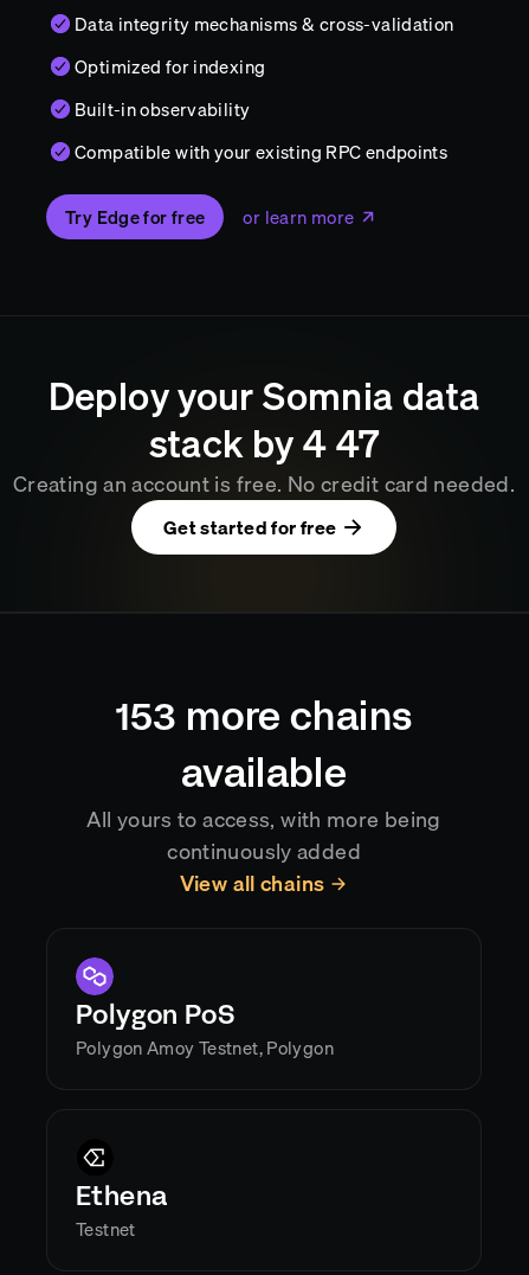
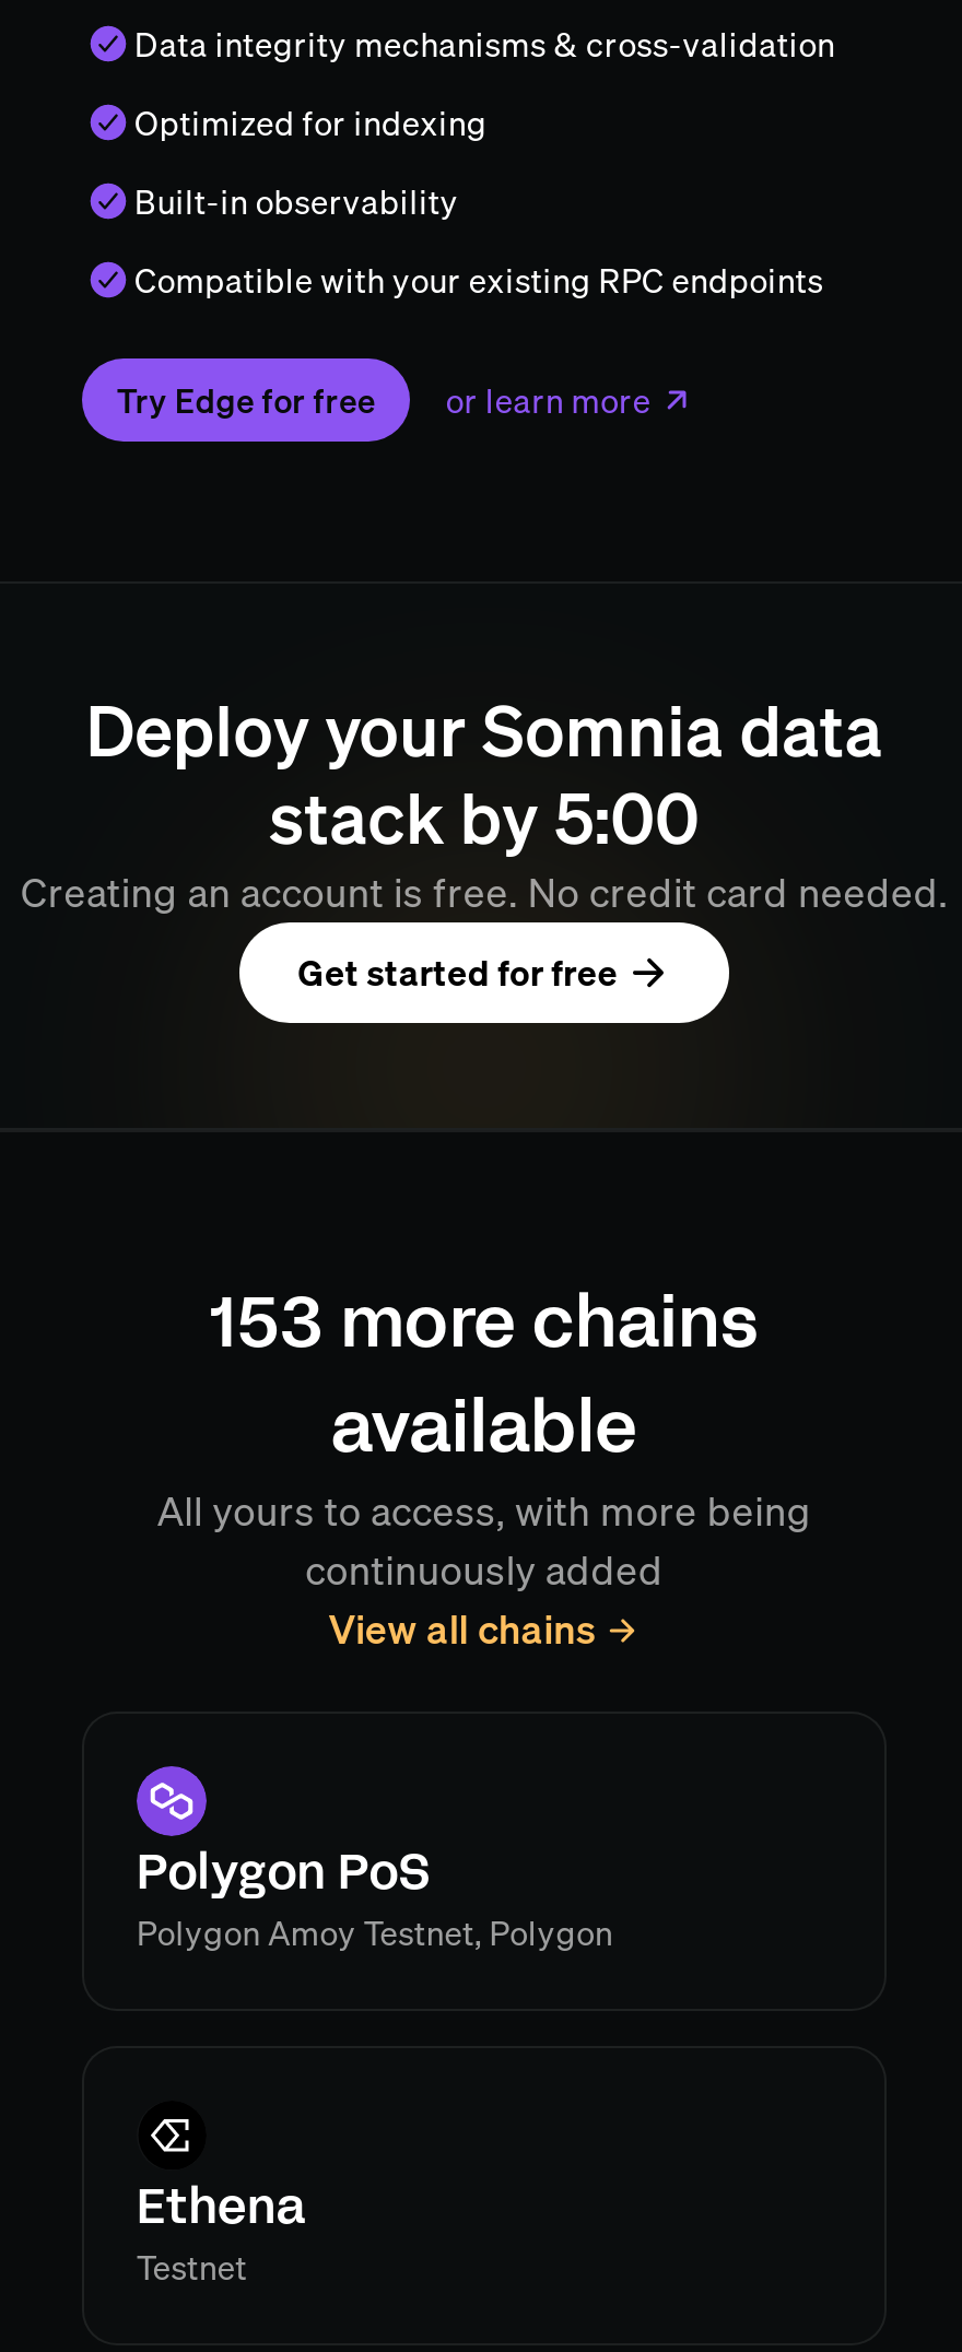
- stack by4: 47
+ stack by5 00
